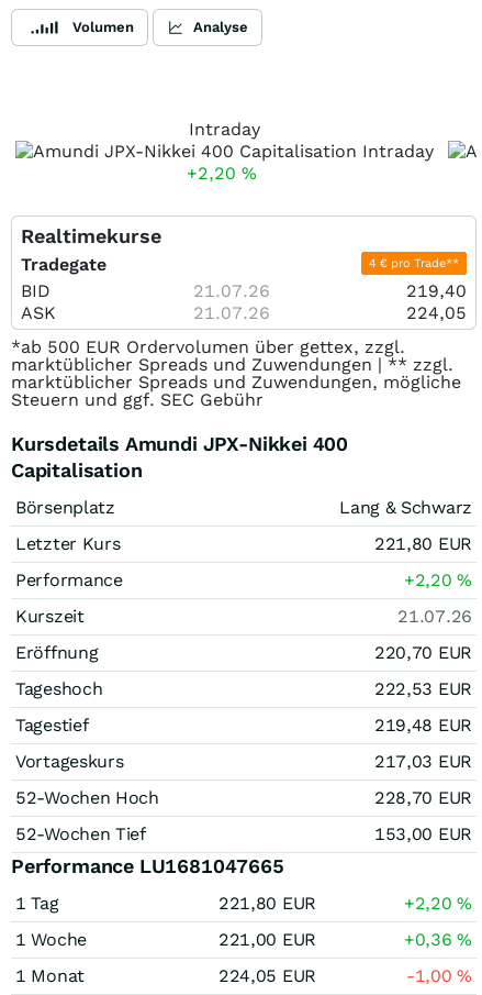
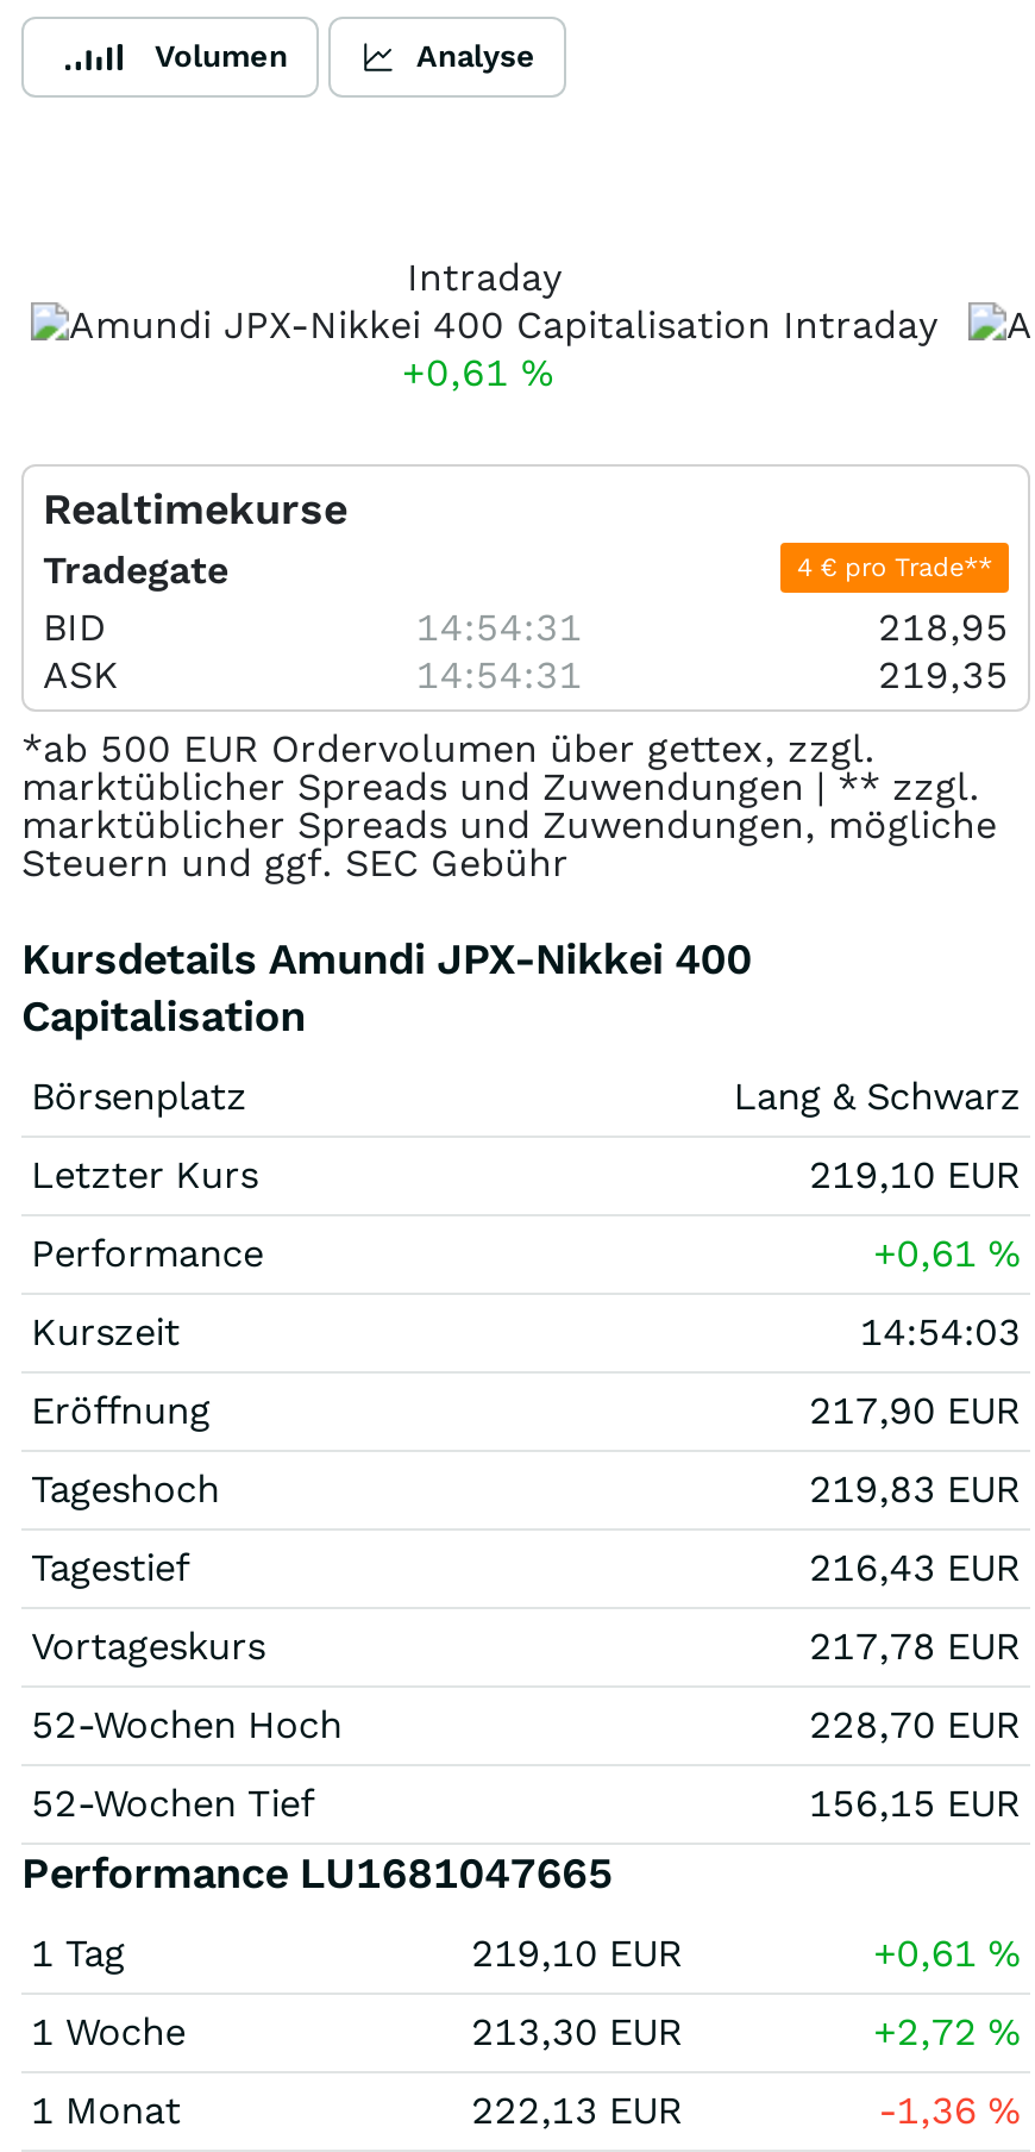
- +2,20%
+ +0,61%

- 21.07.26
+ 14:54:31

- 219,40
+ 218,95

- 21.07.26
+ 14:54:31

- 224,05
+ 219,35

- 221,80 EUR
+ 219,10 EUR

- +2,20%
+ +0,61%

- 21.07.26
+ 14:54:03

- 220,70 EUR
+ 217,90 EUR

- 222,53 EUR
+ 219,83 EUR

- 219,48 EUR
+ 216,43 EUR

- 217,03 EUR
+ 217,78 EUR

- 153,00 EUR
+ 156,15 EUR

- 221,80 EUR
+ 219,10 EUR

- +2,20%
+ +0,61%

- 221,00 EUR
+ 213,30 EUR

- +0,36%
+ +2,72%

- 224,05 EUR
+ 222,13 EUR

- -1,00%
+ -1,36%
